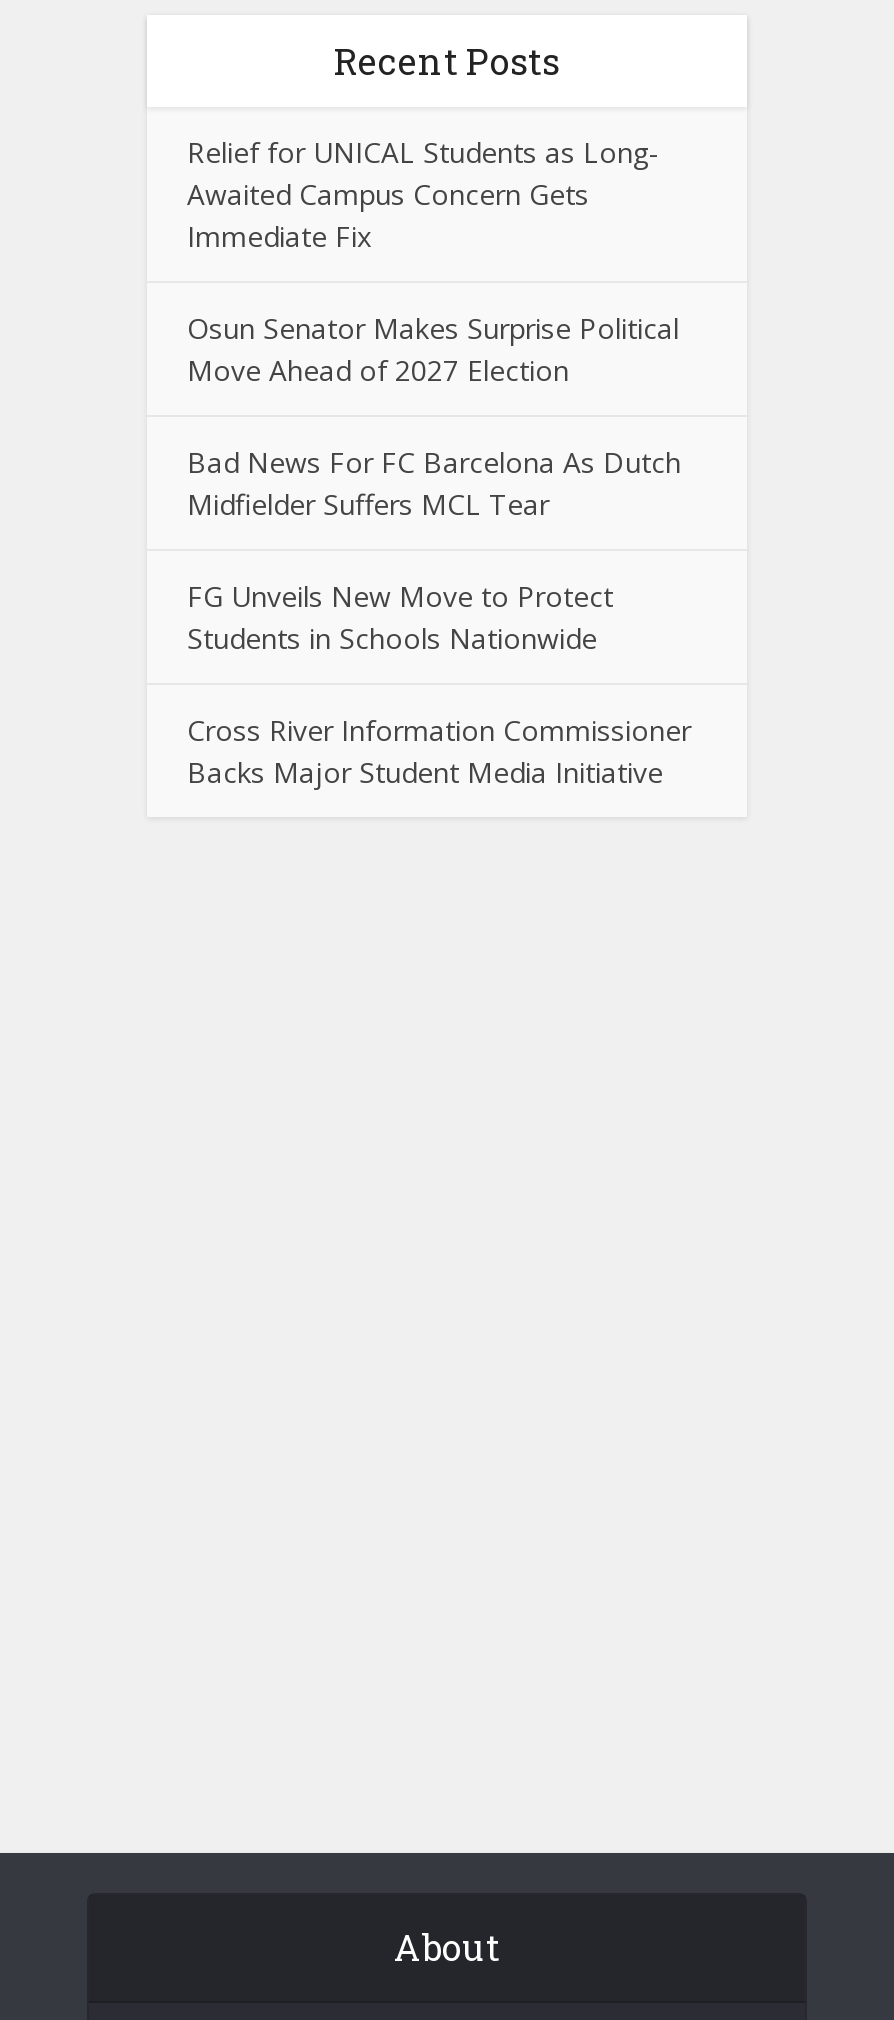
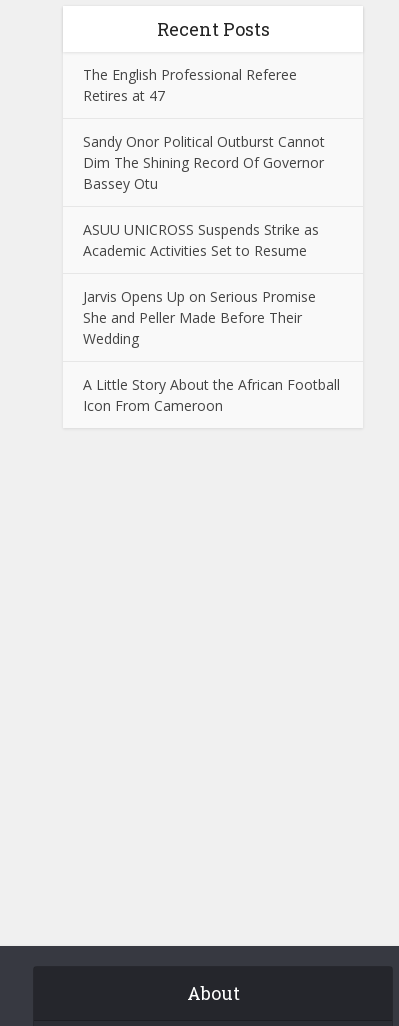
- Relief for UNICAL Students as Long-
- Awaited Campus Concern Gets
- Immediate Fix
+ The English Professional Referee
+ Retires at 47

- Osun Senator Makes Surprise Political
- Move Ahead of 2027 Election
+ Sandy Onor Political Outburst Cannot
+ Dim The Shining Record Of Governor
+ Bassey Otu

- Bad News For FC Barcelona As Dutch
- Midfielder Suffers MCL Tear
+ ASUU UNICROSS Suspends Strike as
+ Academic Activities Set to Resume

- FG Unveils New Move to Protect
- Students in Schools Nationwide
+ Jarvis Opens Up on Serious Promise
+ She and Peller Made Before Their
+ Wedding

- Cross River Information Commissioner
- Backs Major Student Media Initiative
+ A Little Story About the African Football
+ Icon From Cameroon
